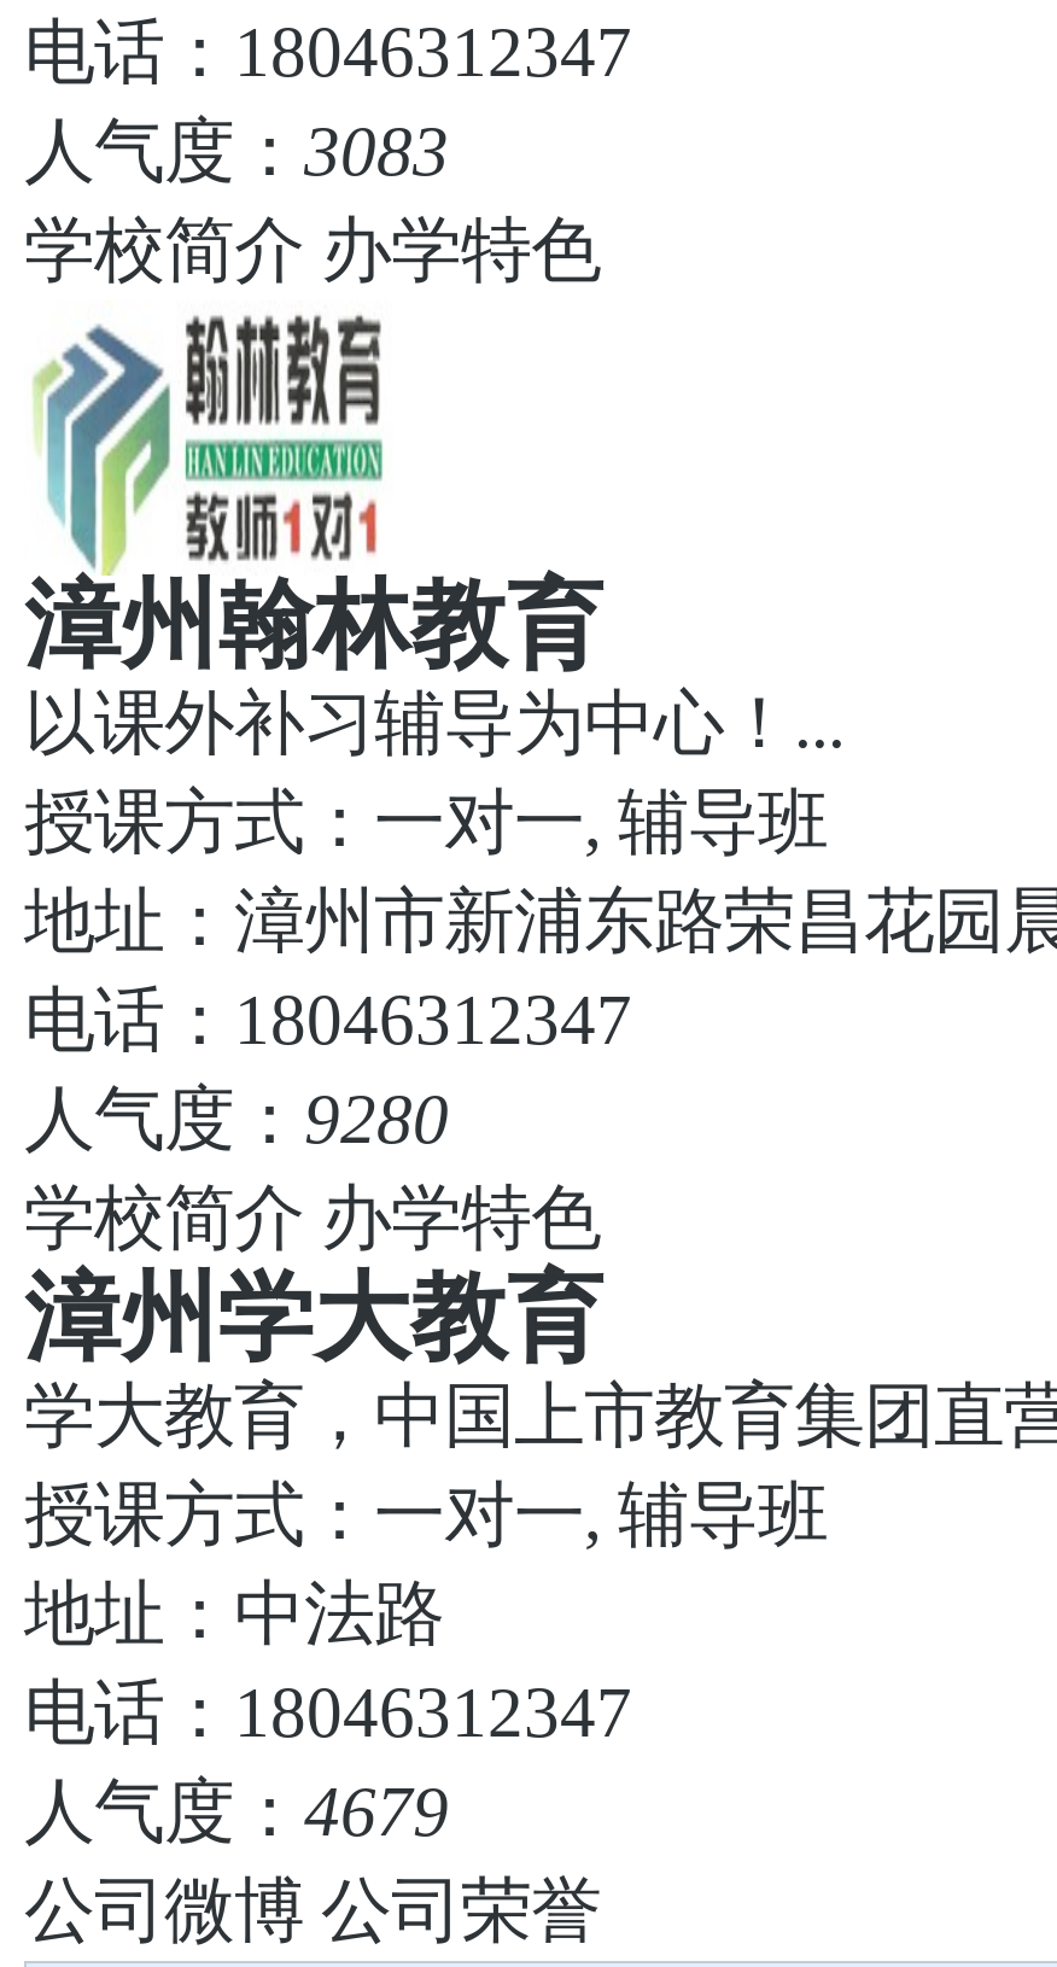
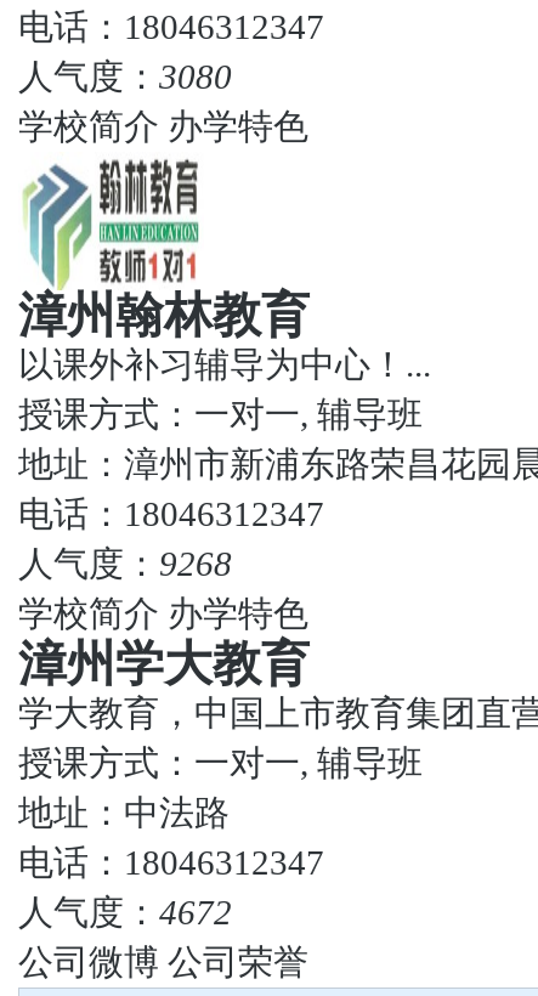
- 人气度：3083
+ 人气度：3080

- 人气度：9280
+ 人气度：9268

- 人气度：4679
+ 人气度：4672
